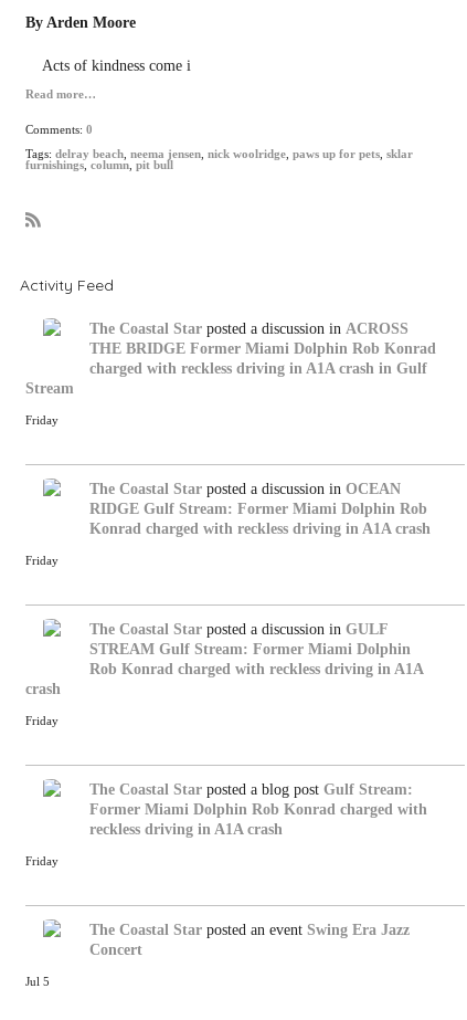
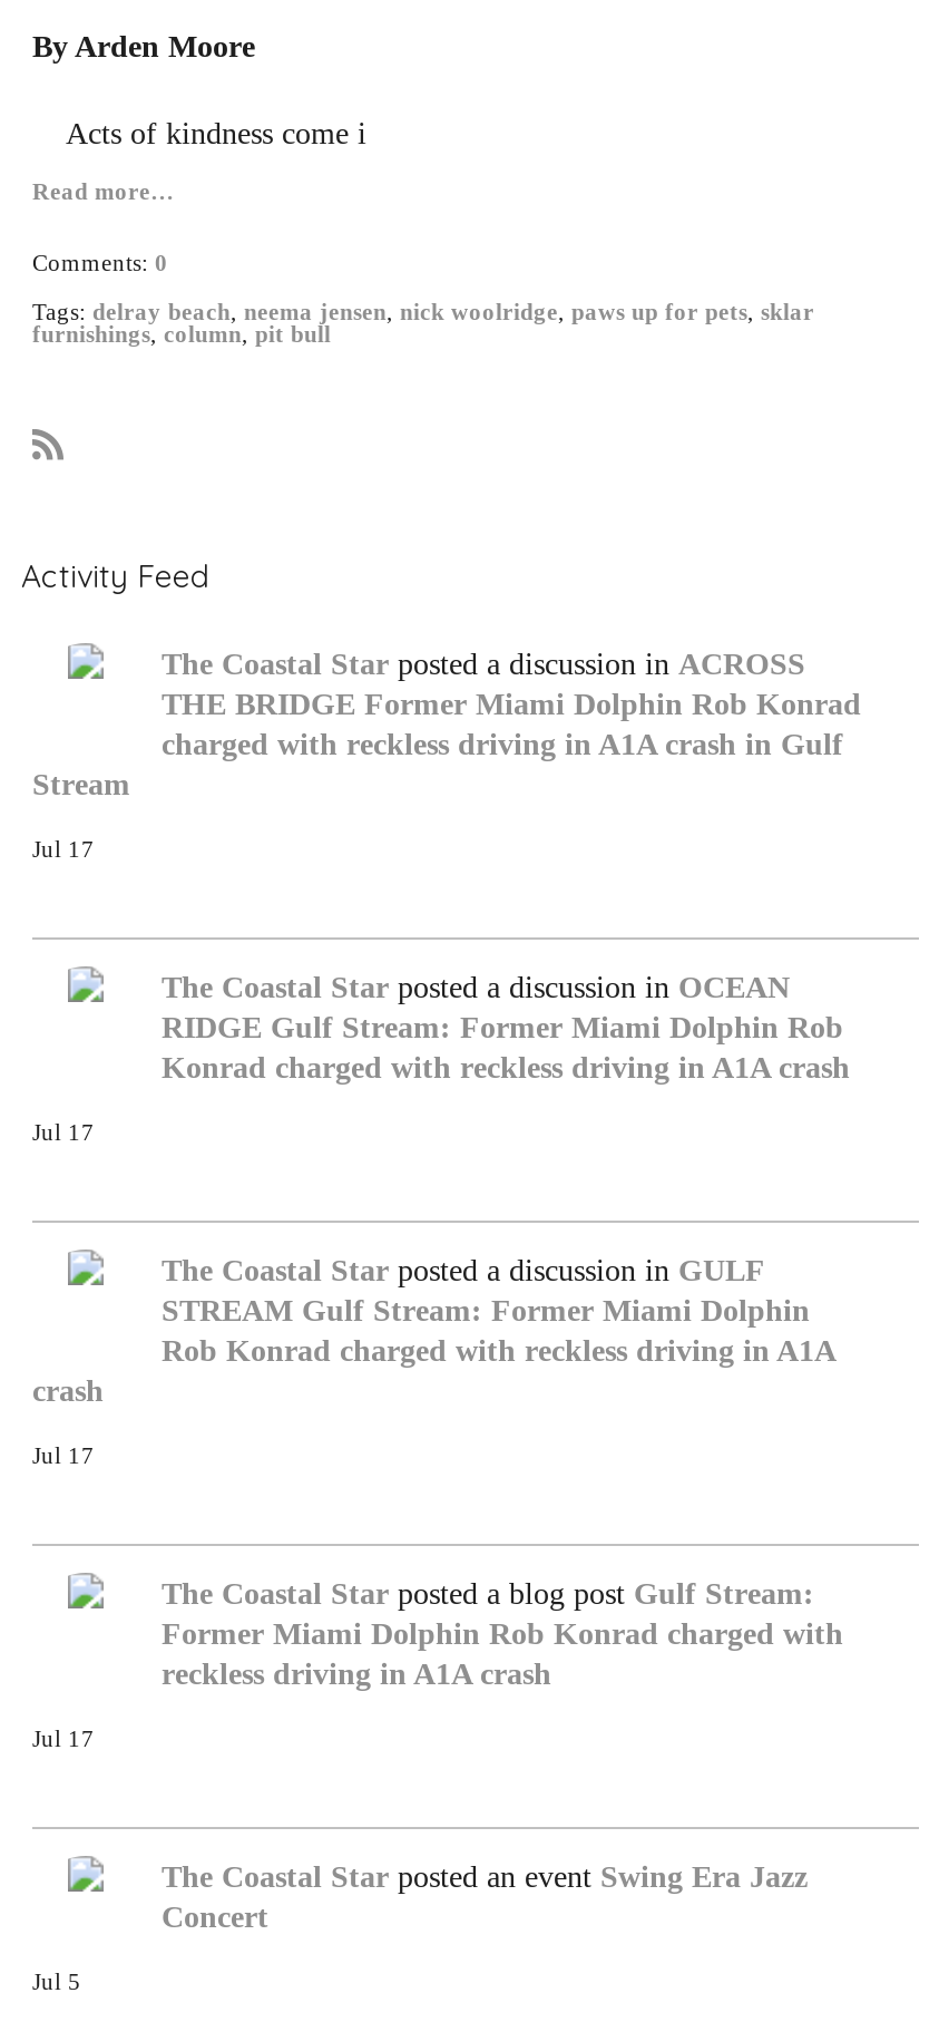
- Friday
+ Jul 17

- Friday
+ Jul 17

- Friday
+ Jul 17

- Friday
+ Jul 17
